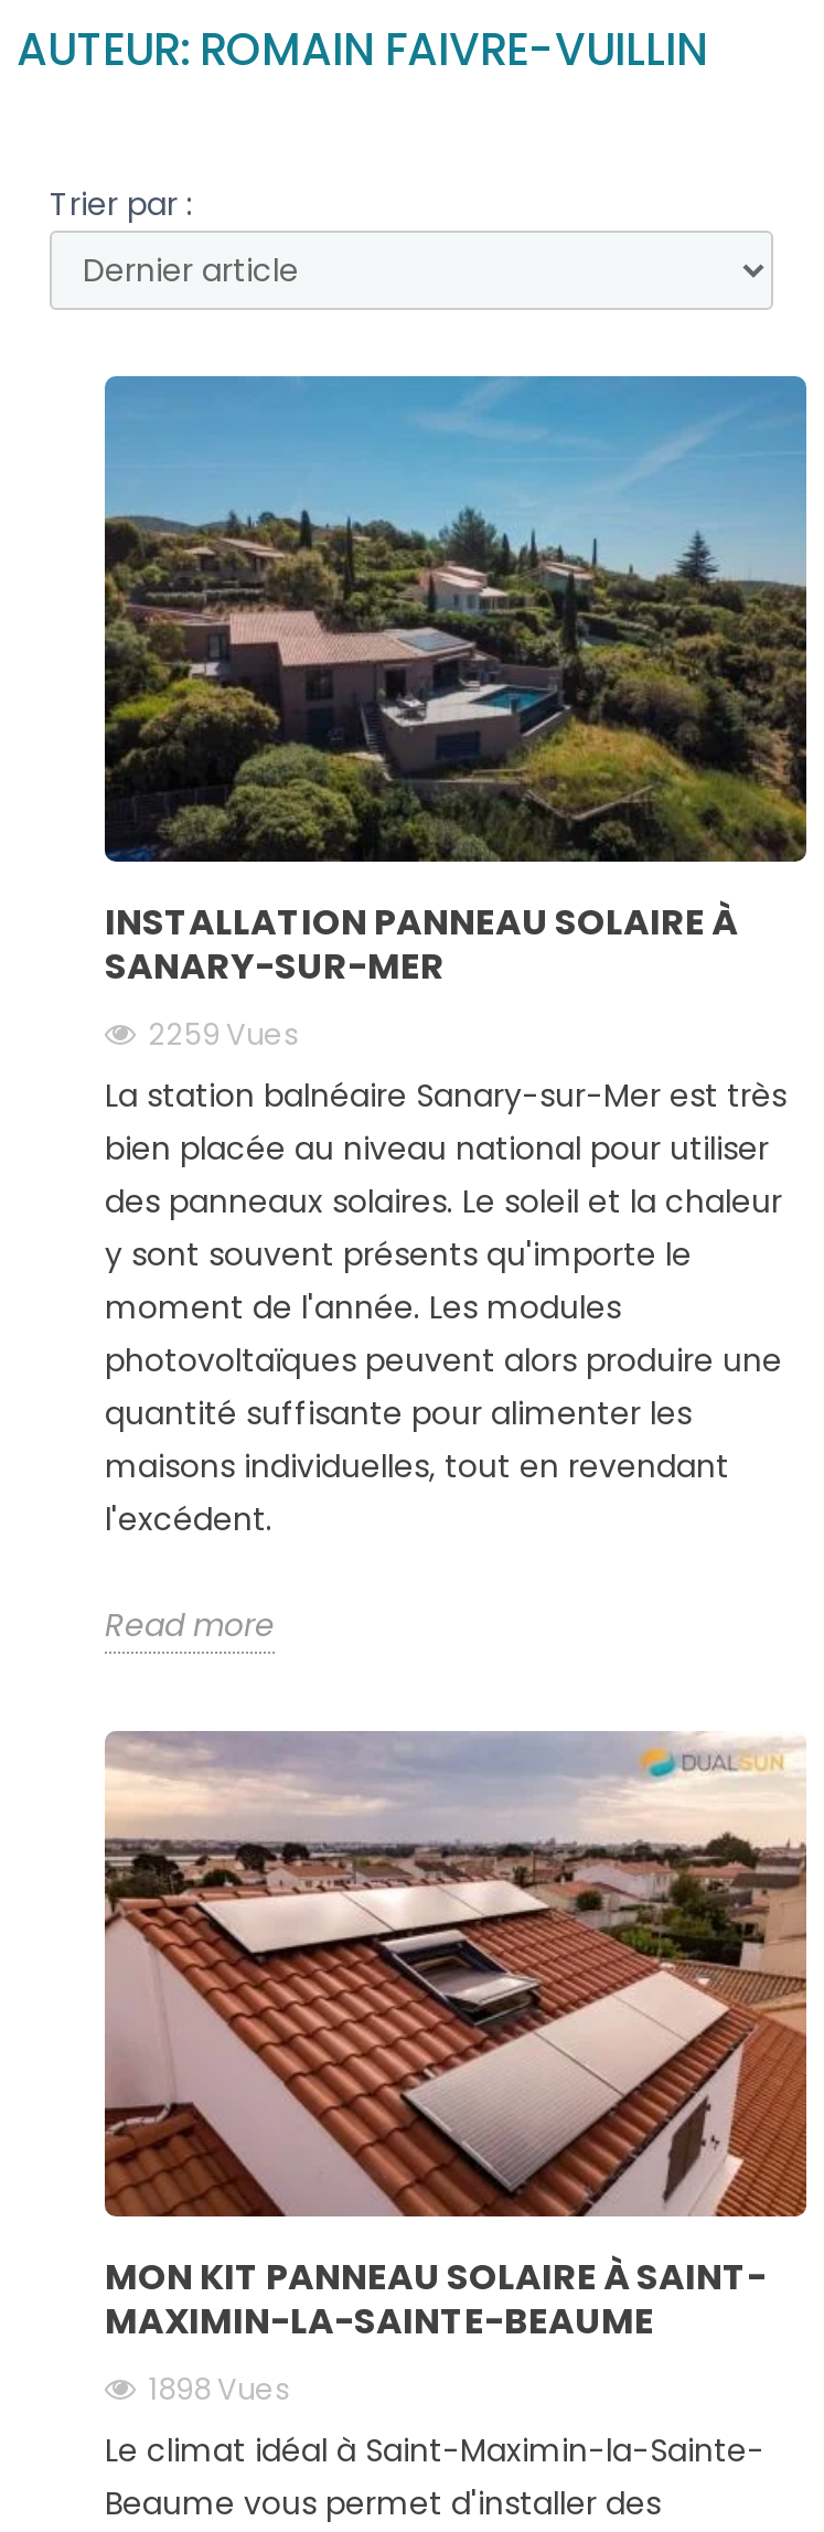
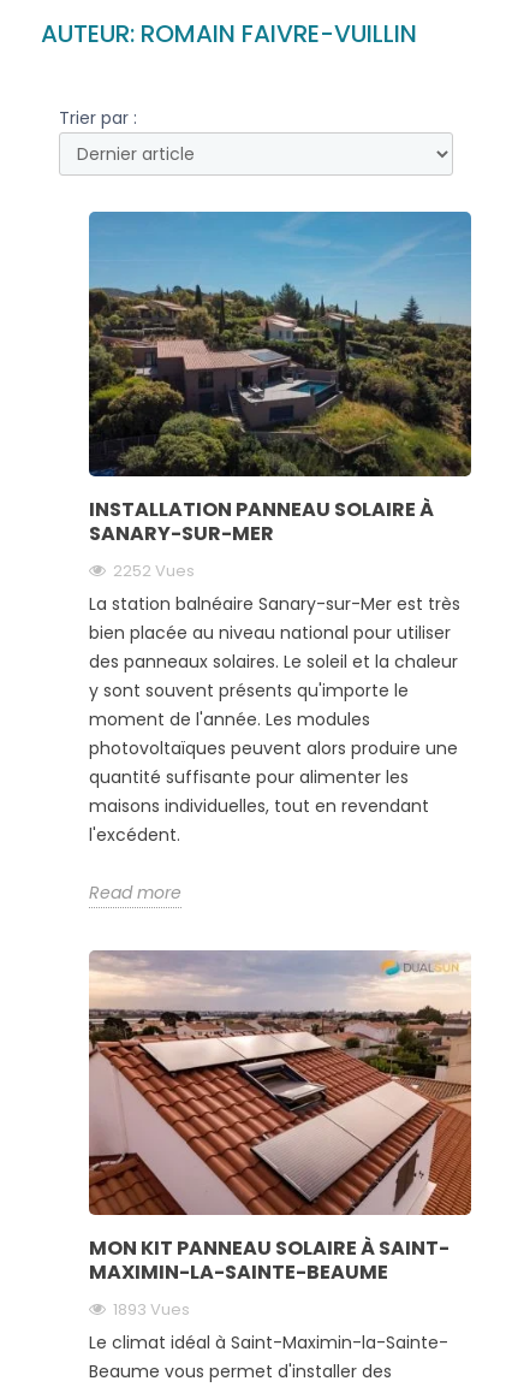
- 2259 Vues
+ 2252 Vues

- 1898 Vues
+ 1893 Vues
